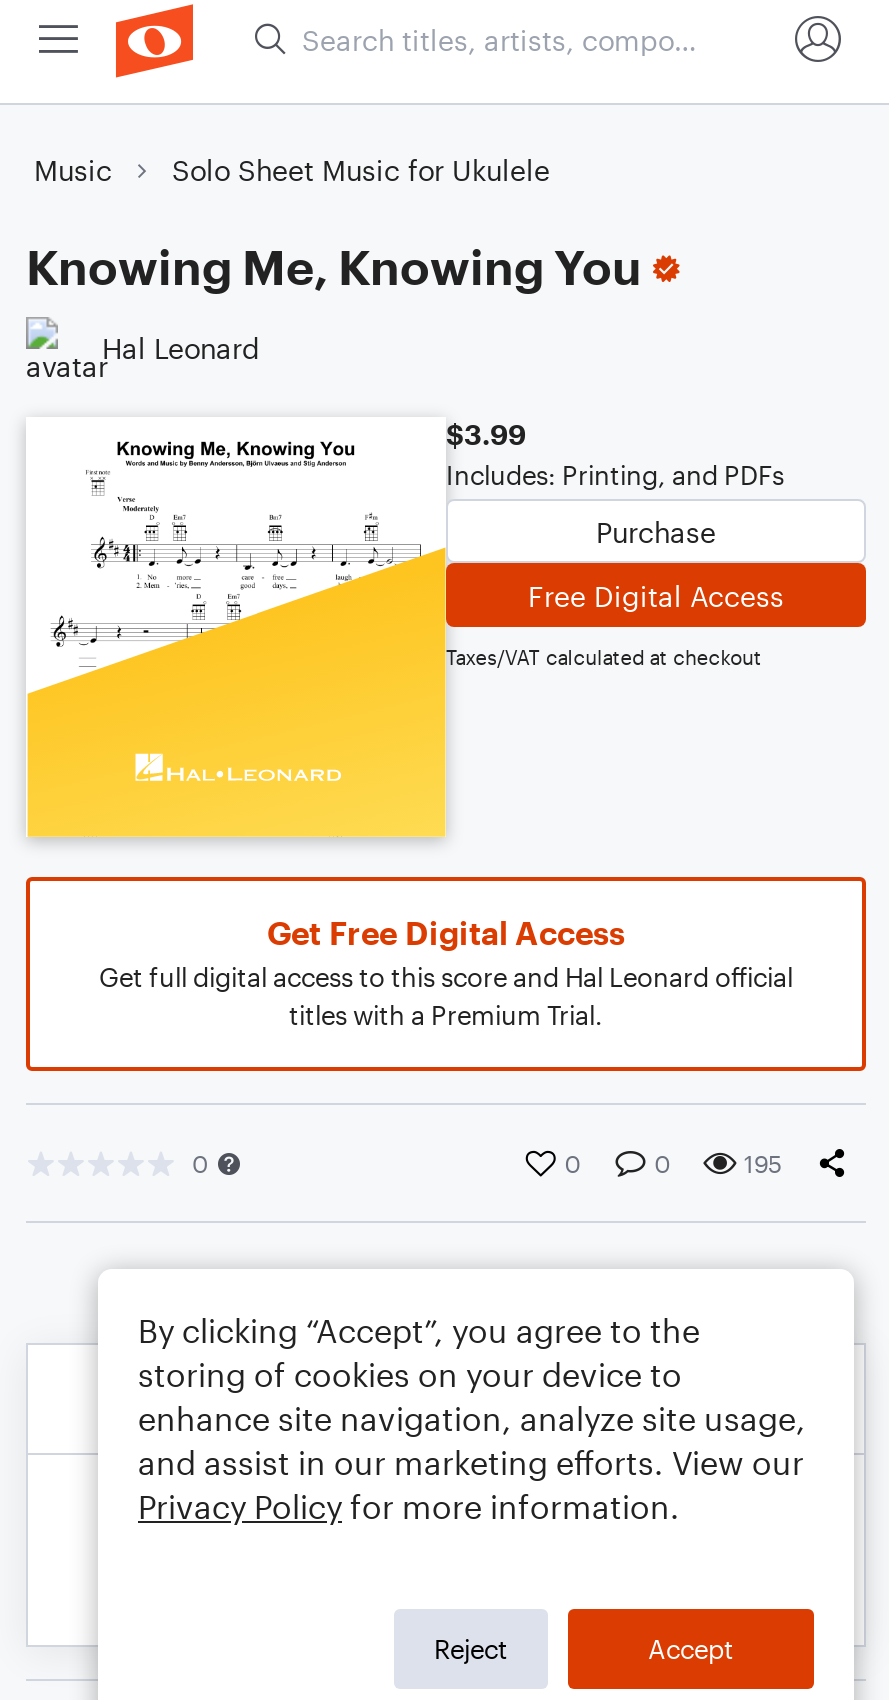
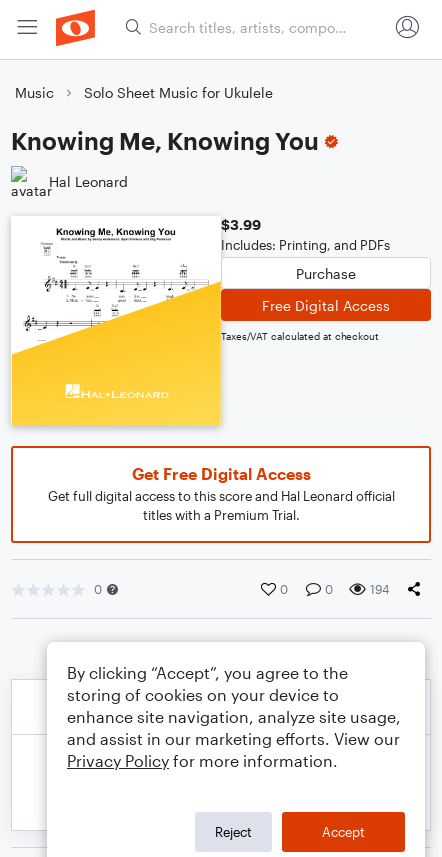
- 195
+ 194
